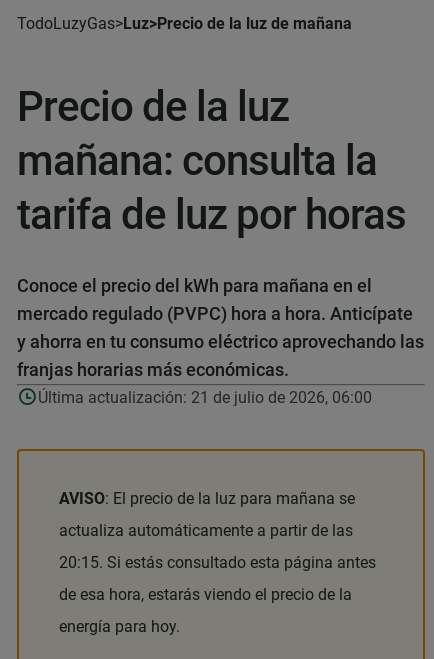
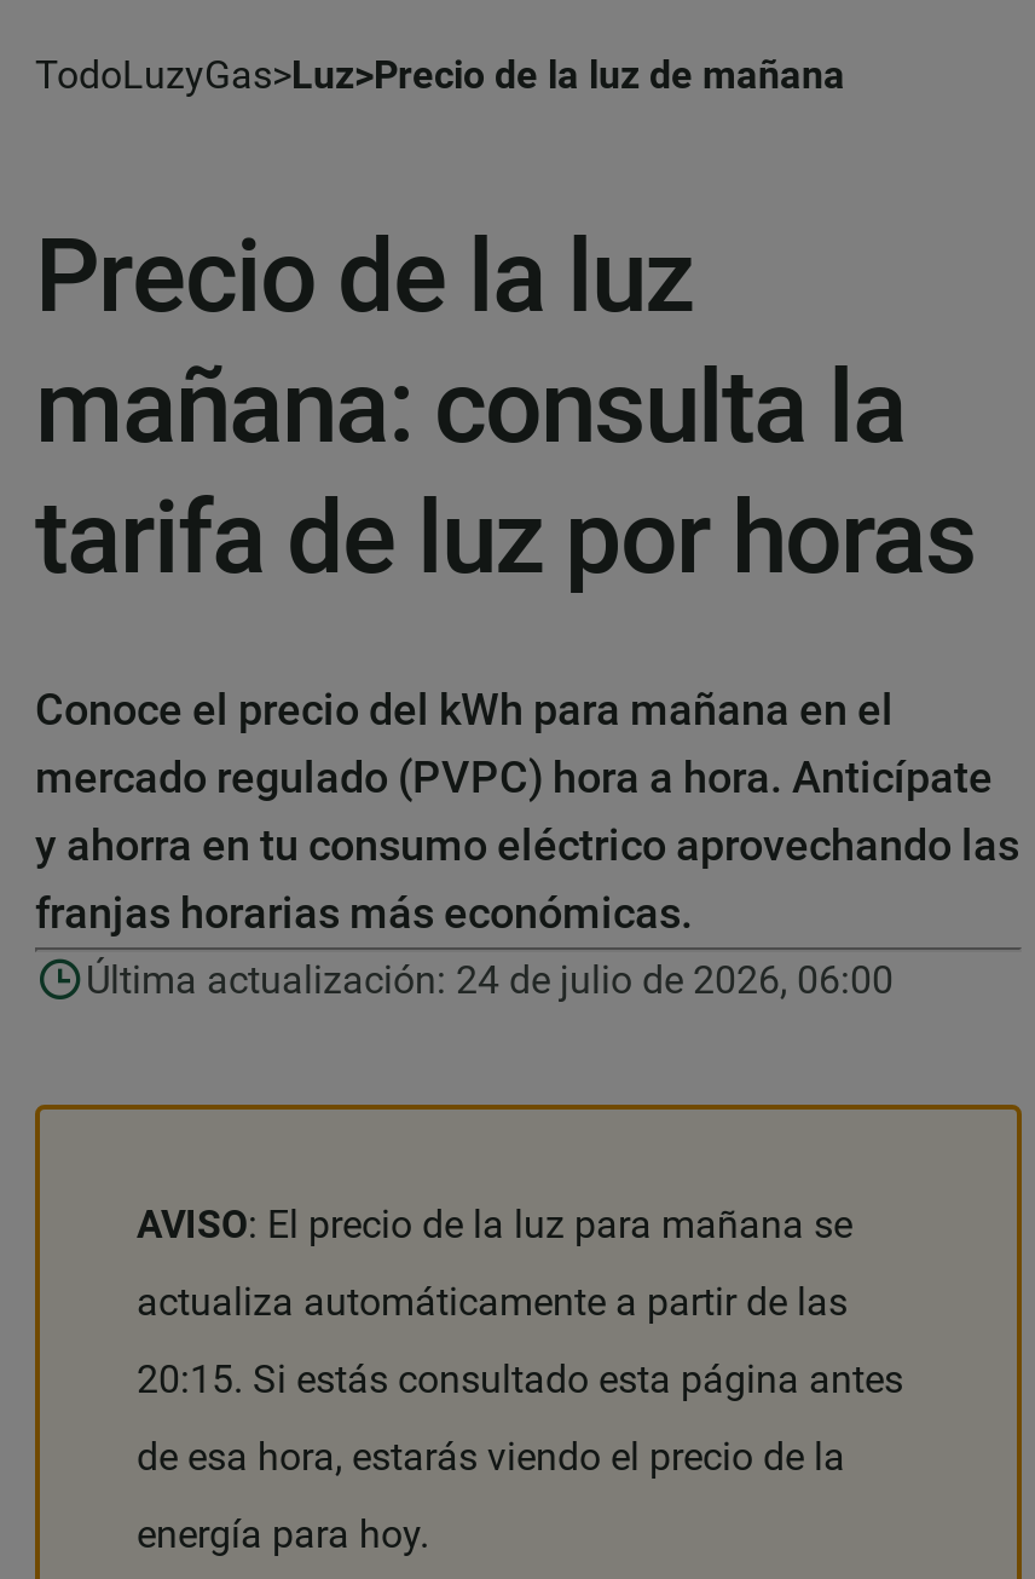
- Última actualización: 21 de julio de 2026, 06:00
+ Última actualización: 24 de julio de 2026, 06:00
